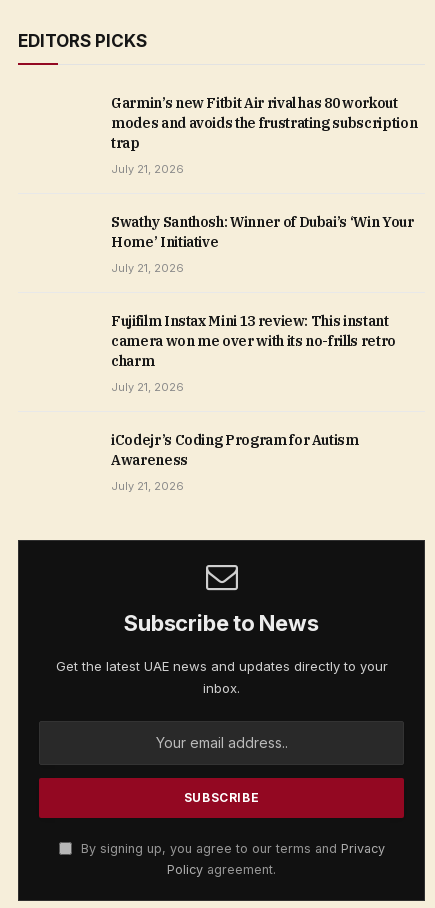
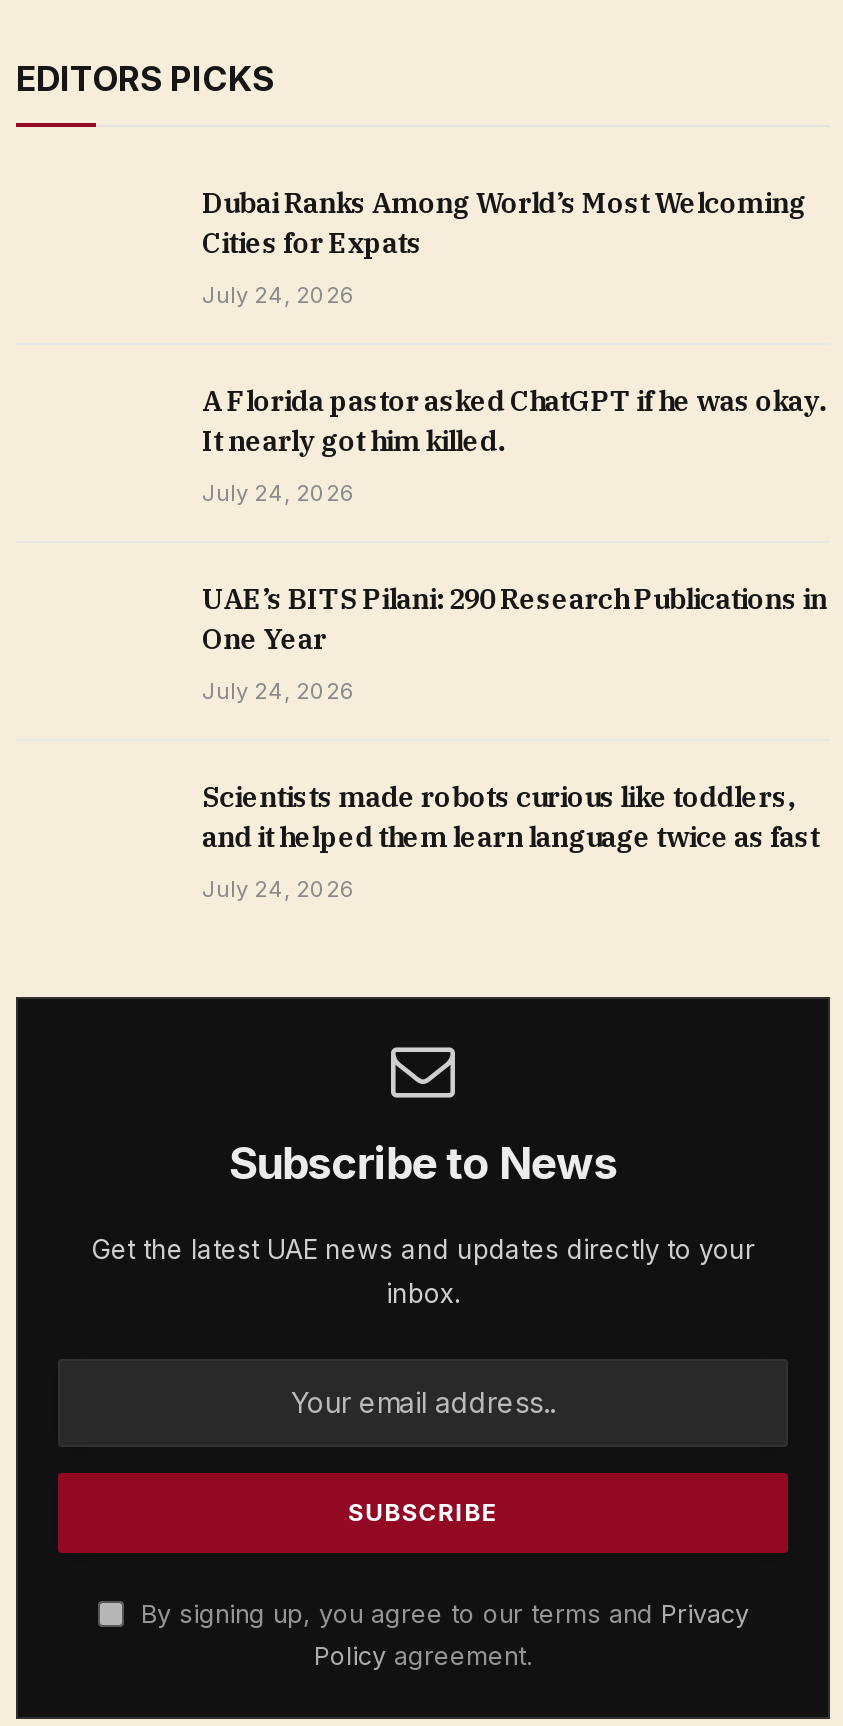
- Garmin’s new Fitbit Air rival has 80 workout
- modes and avoids the frustrating subscription
- trap
+ Dubai Ranks Among World’s Most Welcoming
+ Cities for Expats

- July 21, 2026
+ July 24, 2026

- Swathy Santhosh: Winner of Dubai’s ‘Win Your
- Home’ Initiative
+ A Florida pastor asked ChatGPT if he was okay.
+ It nearly got him killed.

- July 21, 2026
+ July 24, 2026

- Fujifilm Instax Mini 13 review: This instant
- camera won me over with its no-frills retro
- charm
+ UAE’s BITS Pilani: 290 Research Publications in
+ One Year

- July 21, 2026
+ July 24, 2026

- iCodejr’s Coding Program for Autism
- Awareness
+ Scientists made robots curious like toddlers,
+ and it helped them learn language twice as fast

- July 21, 2026
+ July 24, 2026
